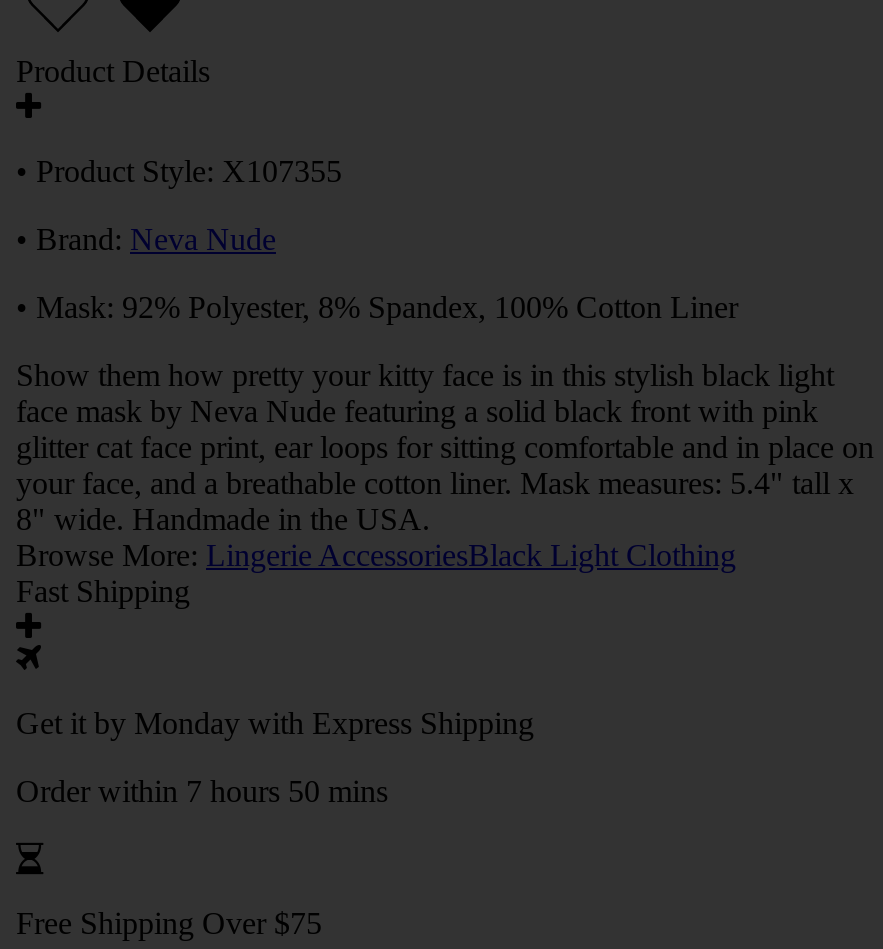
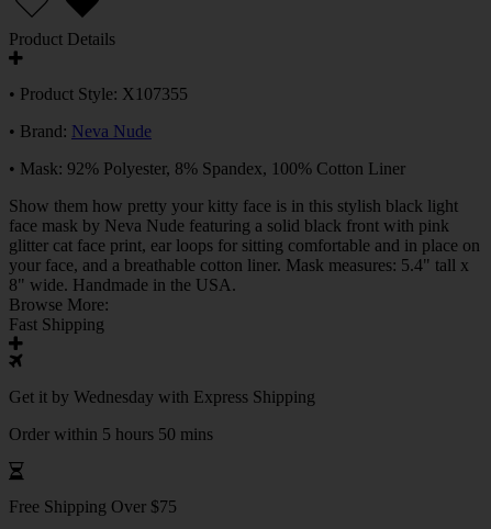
- Browse More: Lingerie AccessoriesBlack Light Clothing
+ Browse More:

- Get it by Monday with Express Shipping
+ Get it by Wednesday with Express Shipping

- Order within 7 hours 50 mins
+ Order within 5 hours 50 mins
